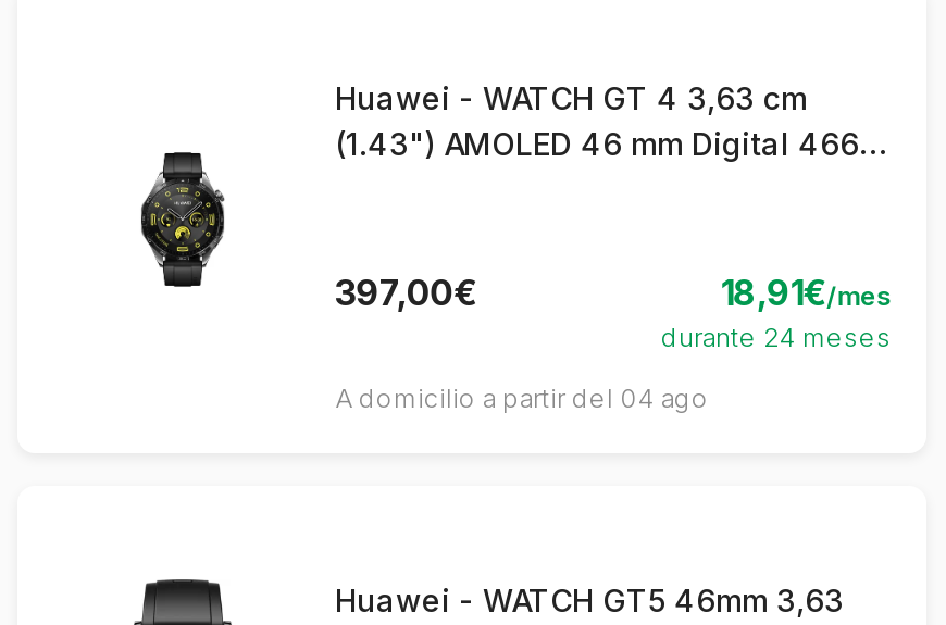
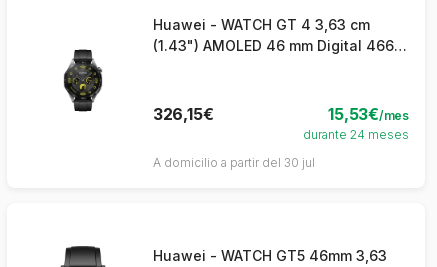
- 397,00€
- 18,91€/mes
+ 326,15€
+ 15,53€/mes

- A domicilio a partir del 04 ago
+ A domicilio a partir del 30 jul
